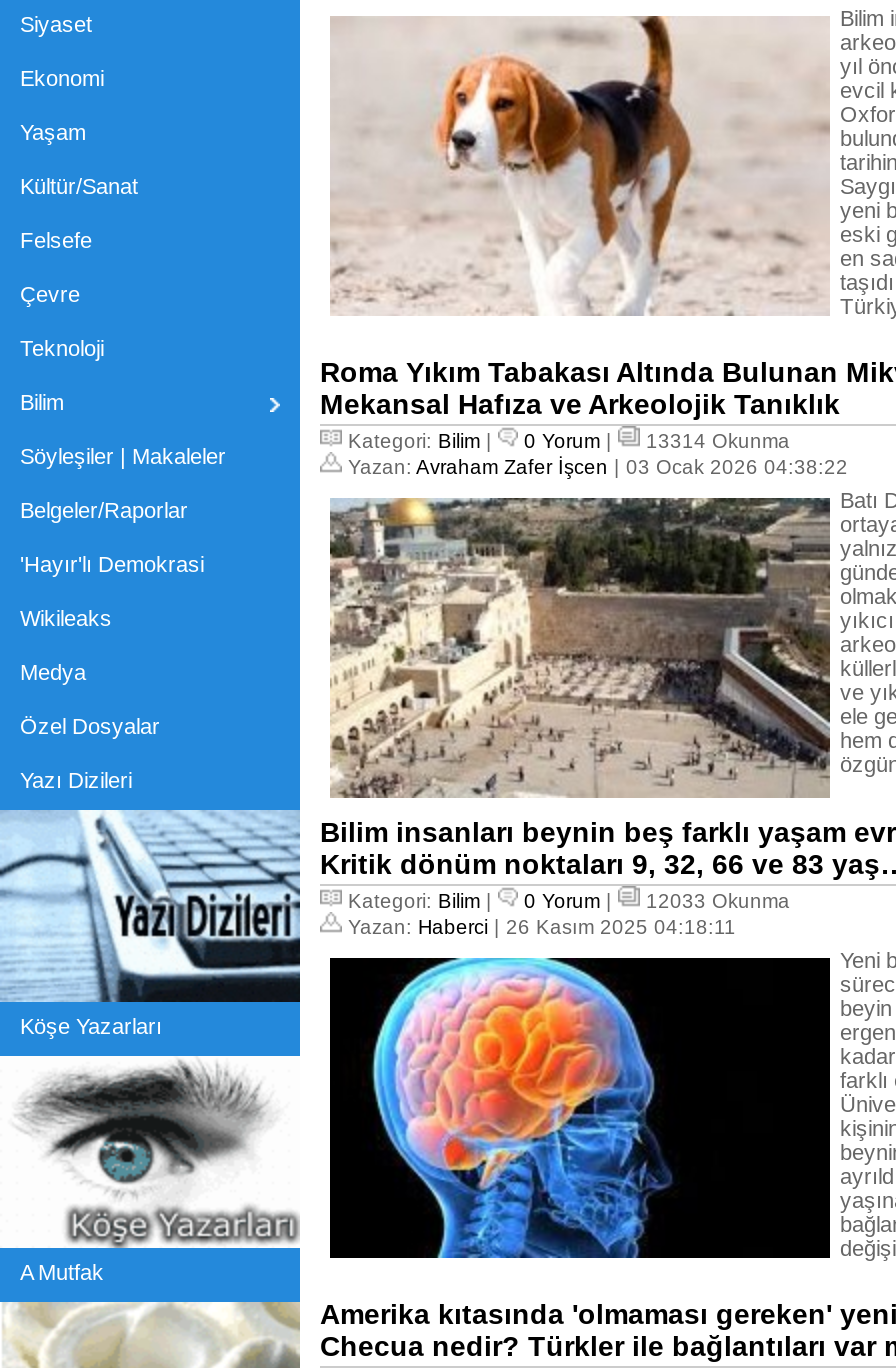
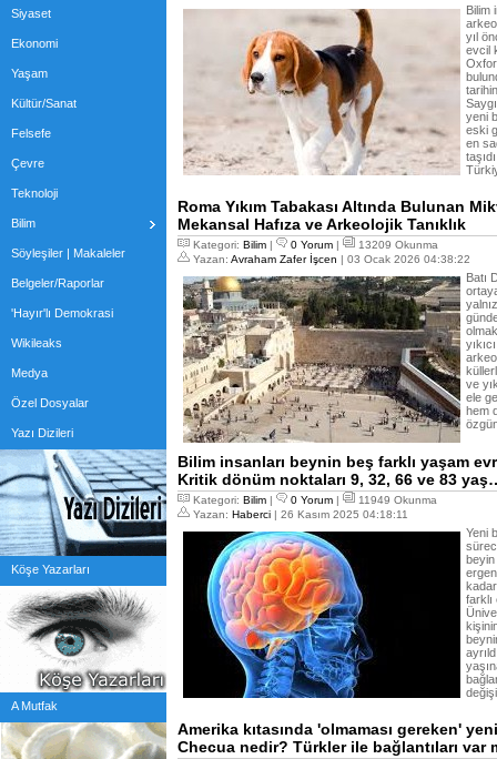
- 13314 Okunma
+ 13209 Okunma

- 12033 Okunma
+ 11949 Okunma
